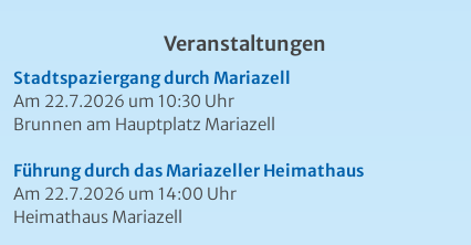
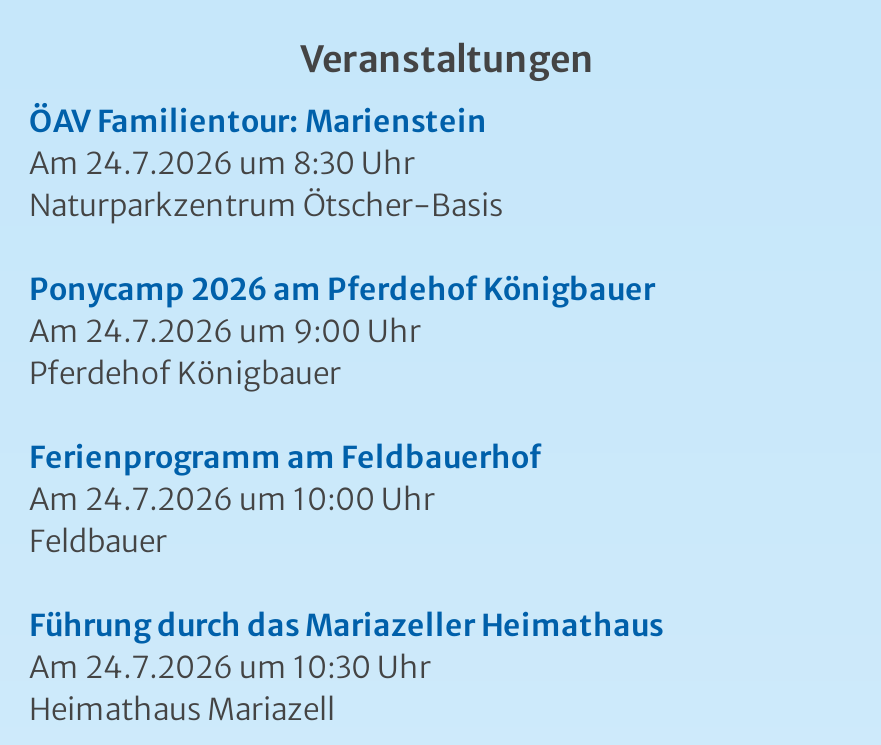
- Stadtspaziergang durch Mariazell
- Am 22.7.2026 um 10:30 Uhr
- Brunnen am Hauptplatz Mariazell
+ ÖAV Familientour: Marienstein
+ Am 24.7.2026 um 8:30 Uhr
+ Naturparkzentrum Ötscher-Basis
+ Ponycamp 2026 am Pferdehof Königbauer
+ Am 24.7.2026 um 9:00 Uhr
+ Pferdehof Königbauer
+ Ferienprogramm am Feldbauerhof
+ Am 24.7.2026 um 10:00 Uhr
+ Feldbauer

- Am 22.7.2026 um 14:00 Uhr
+ Am 24.7.2026 um 10:30 Uhr
